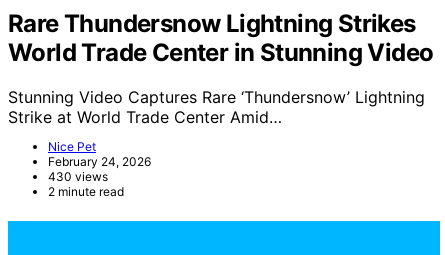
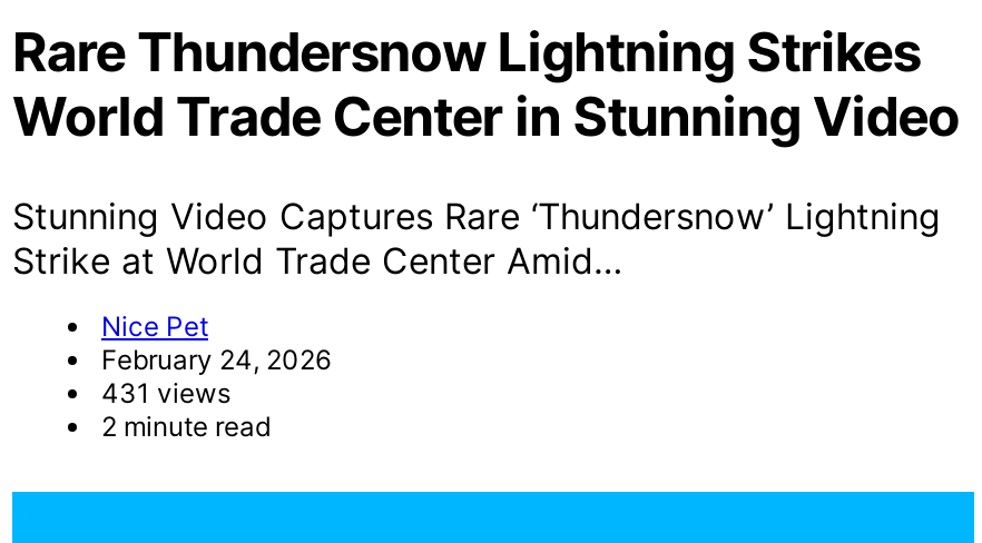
- 430 views
+ 431 views
